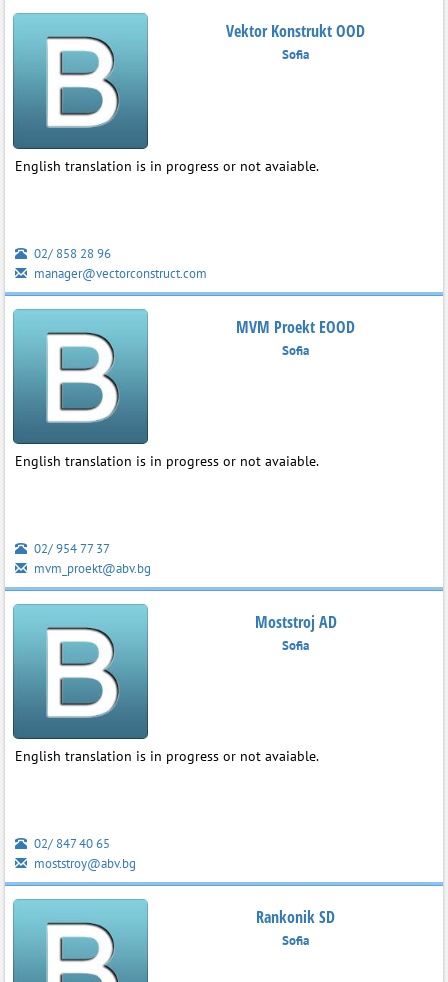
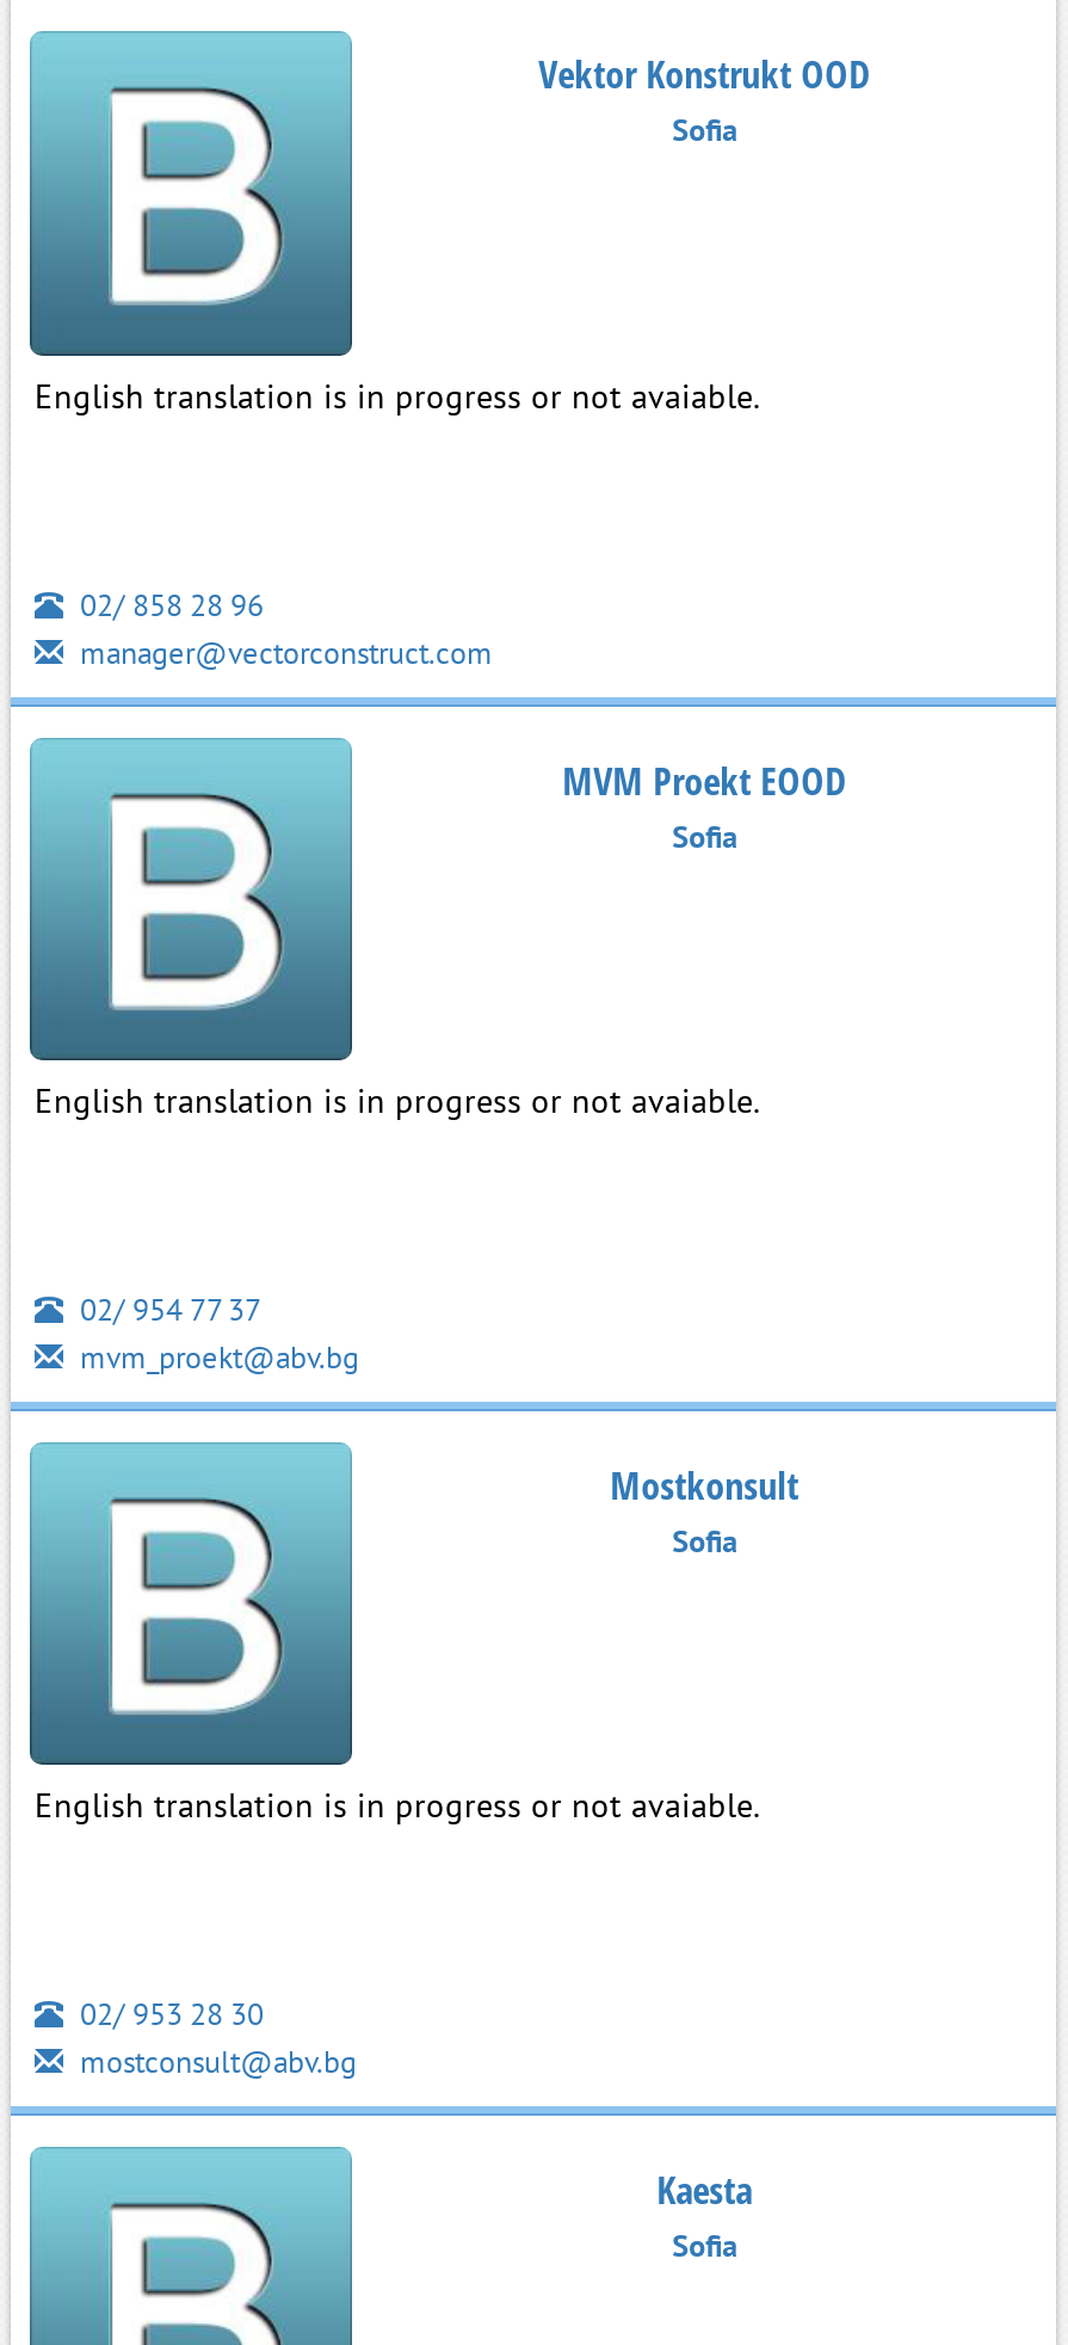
- Moststroj AD
+ Mostkonsult

- 02/ 847 40 65
- moststroy@abv.bg
+ 02/ 953 28 30
+ mostconsult@abv.bg

- Rankonik SD
+ Kaesta
